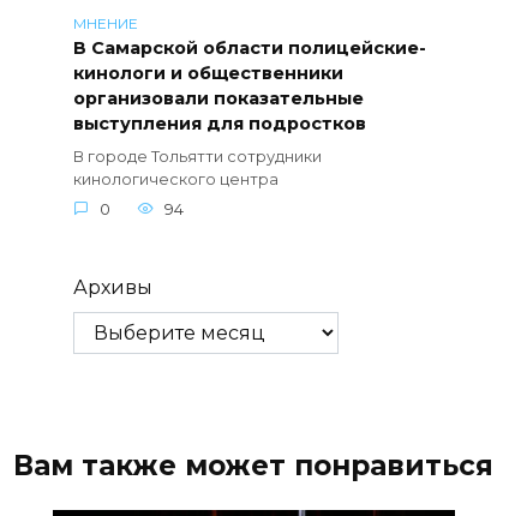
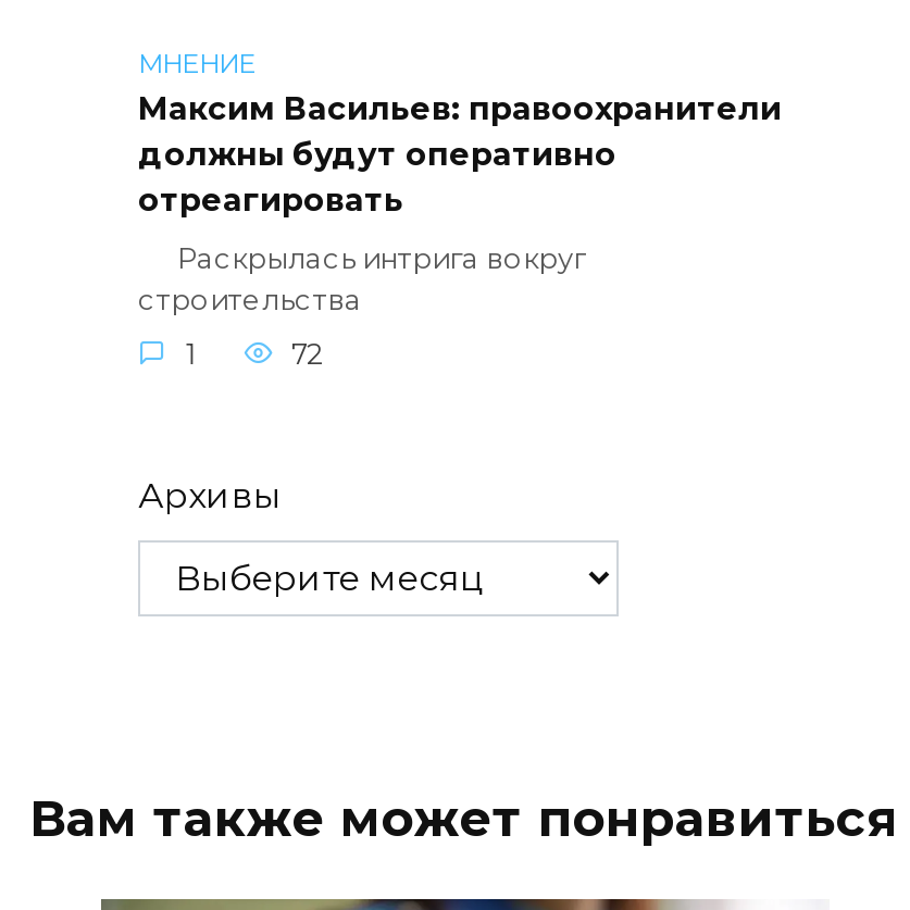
- В Самарской области полицейские-
- кинологи и общественники
- организовали показательные
- выступления для подростков
+ Максим Васильев: правоохранители
+ должны будут оперативно
+ отреагировать

- В городе Тольятти сотрудники
- кинологического центра
+ Раскрылась интрига вокруг
+ строительства

- 0
- 94
+ 1
+ 72
